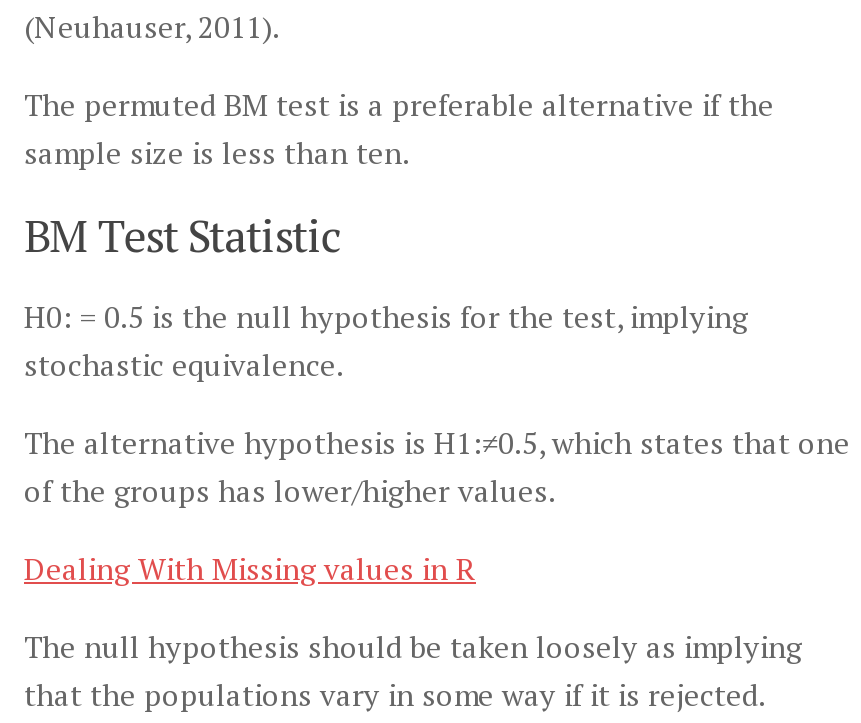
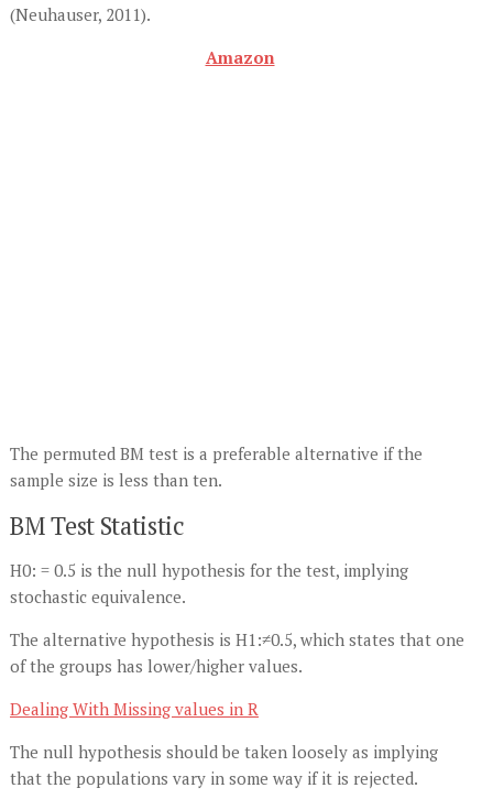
+ Amazon
